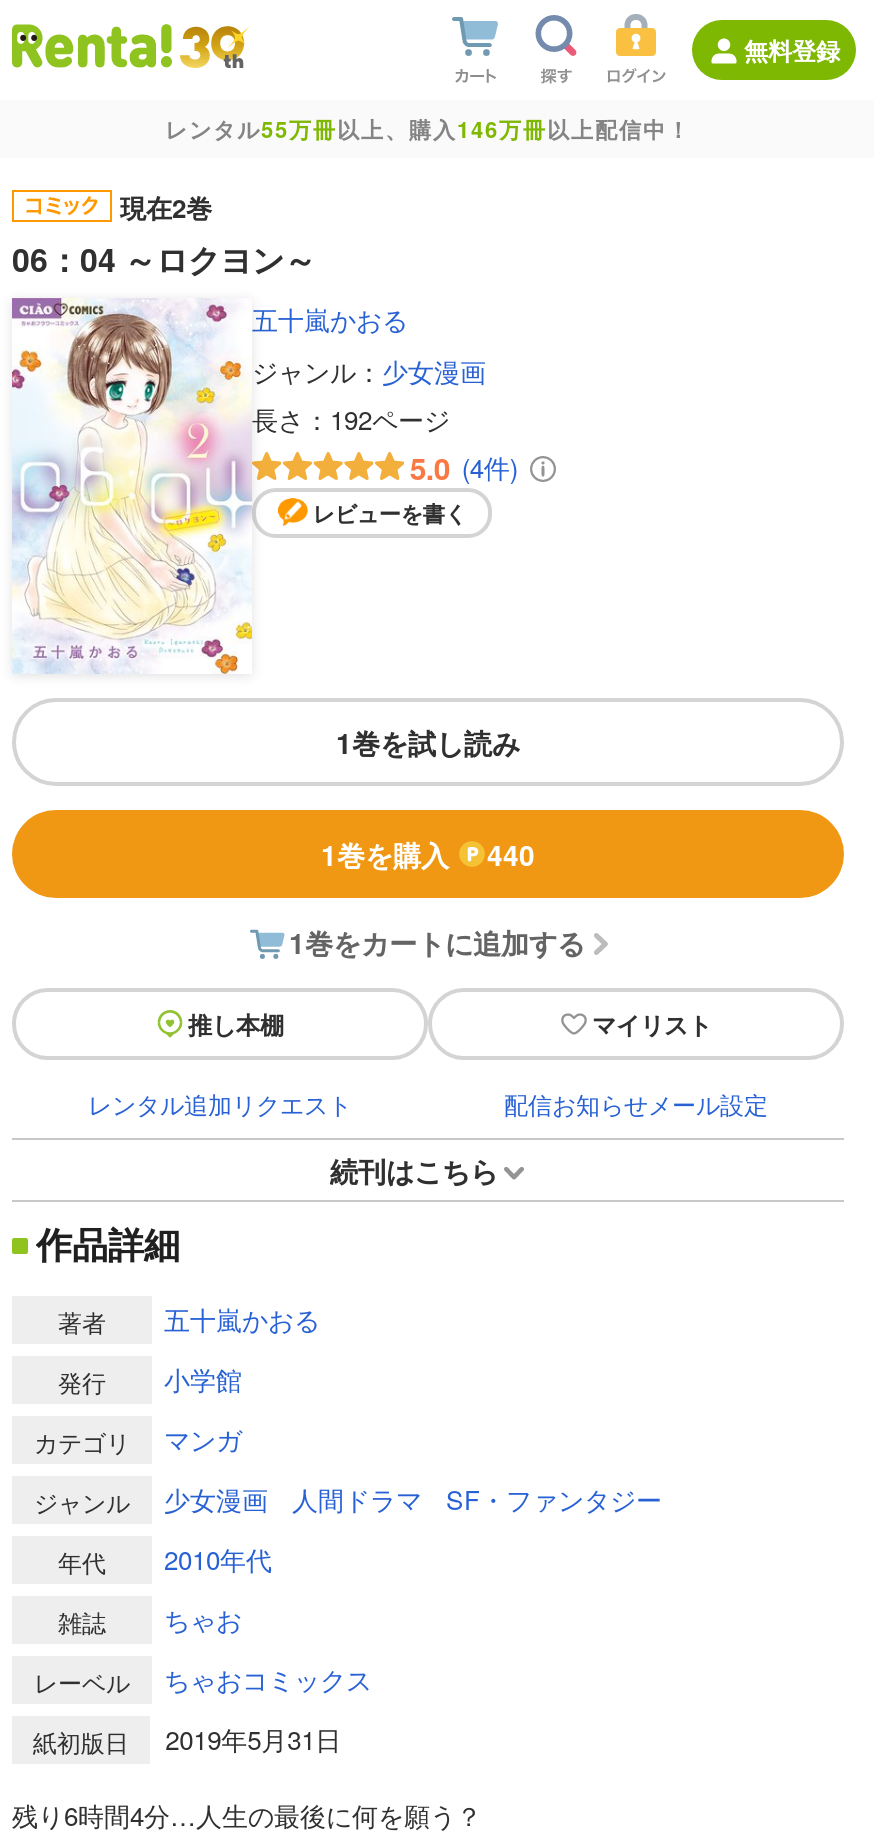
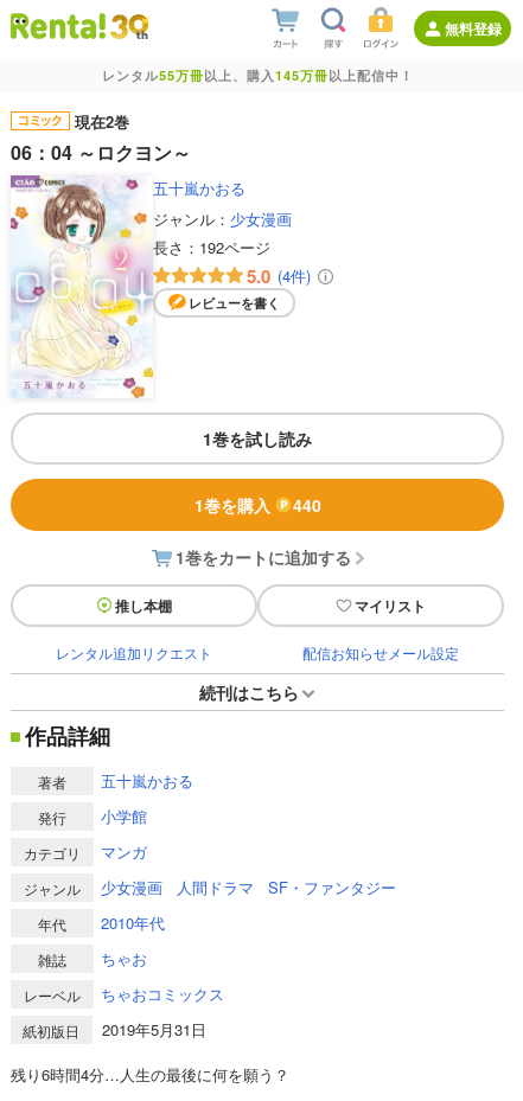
- レンタル55万冊以上、購入146万冊以上配信中！
+ レンタル55万冊以上、購入145万冊以上配信中！
